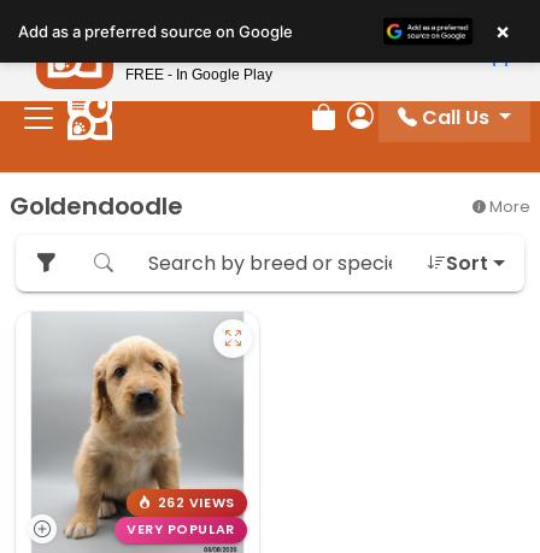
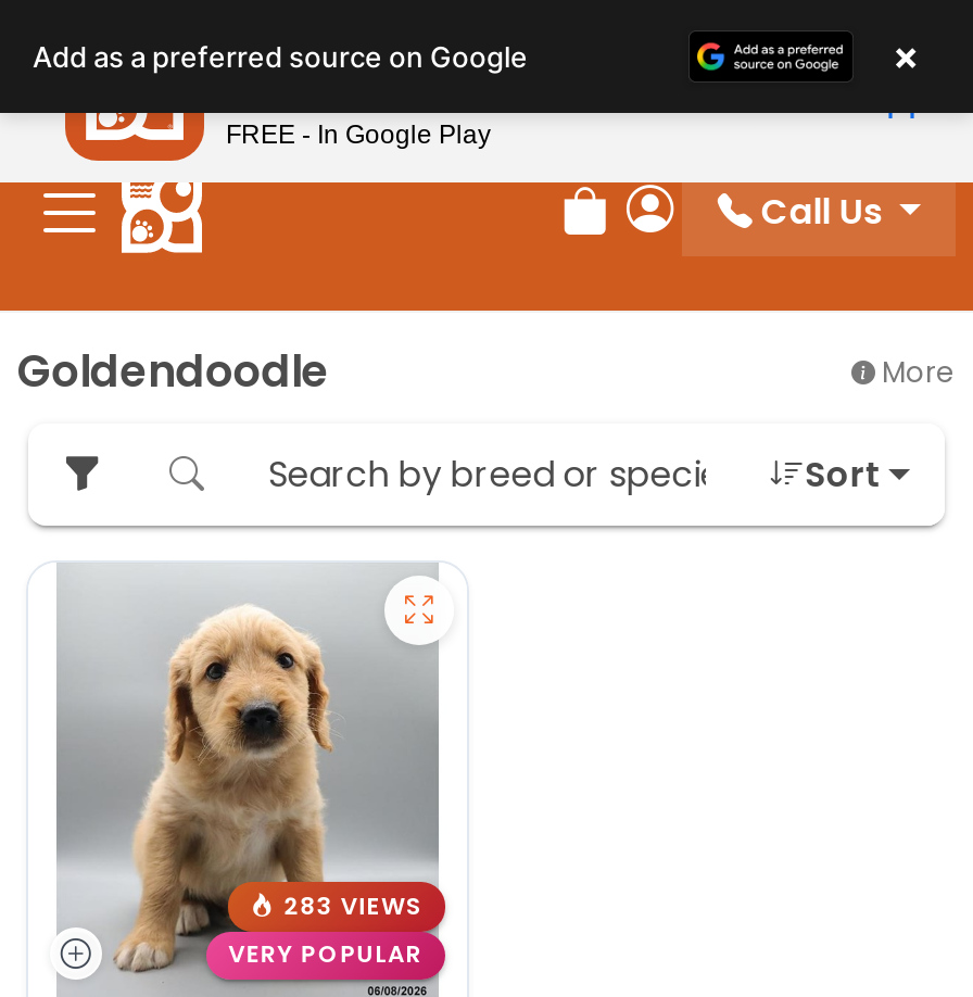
- 262 VIEWS
+ 283 VIEWS
